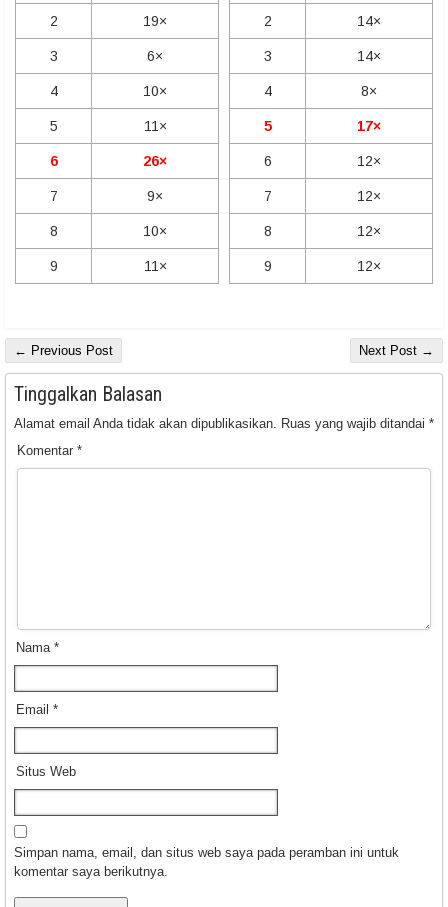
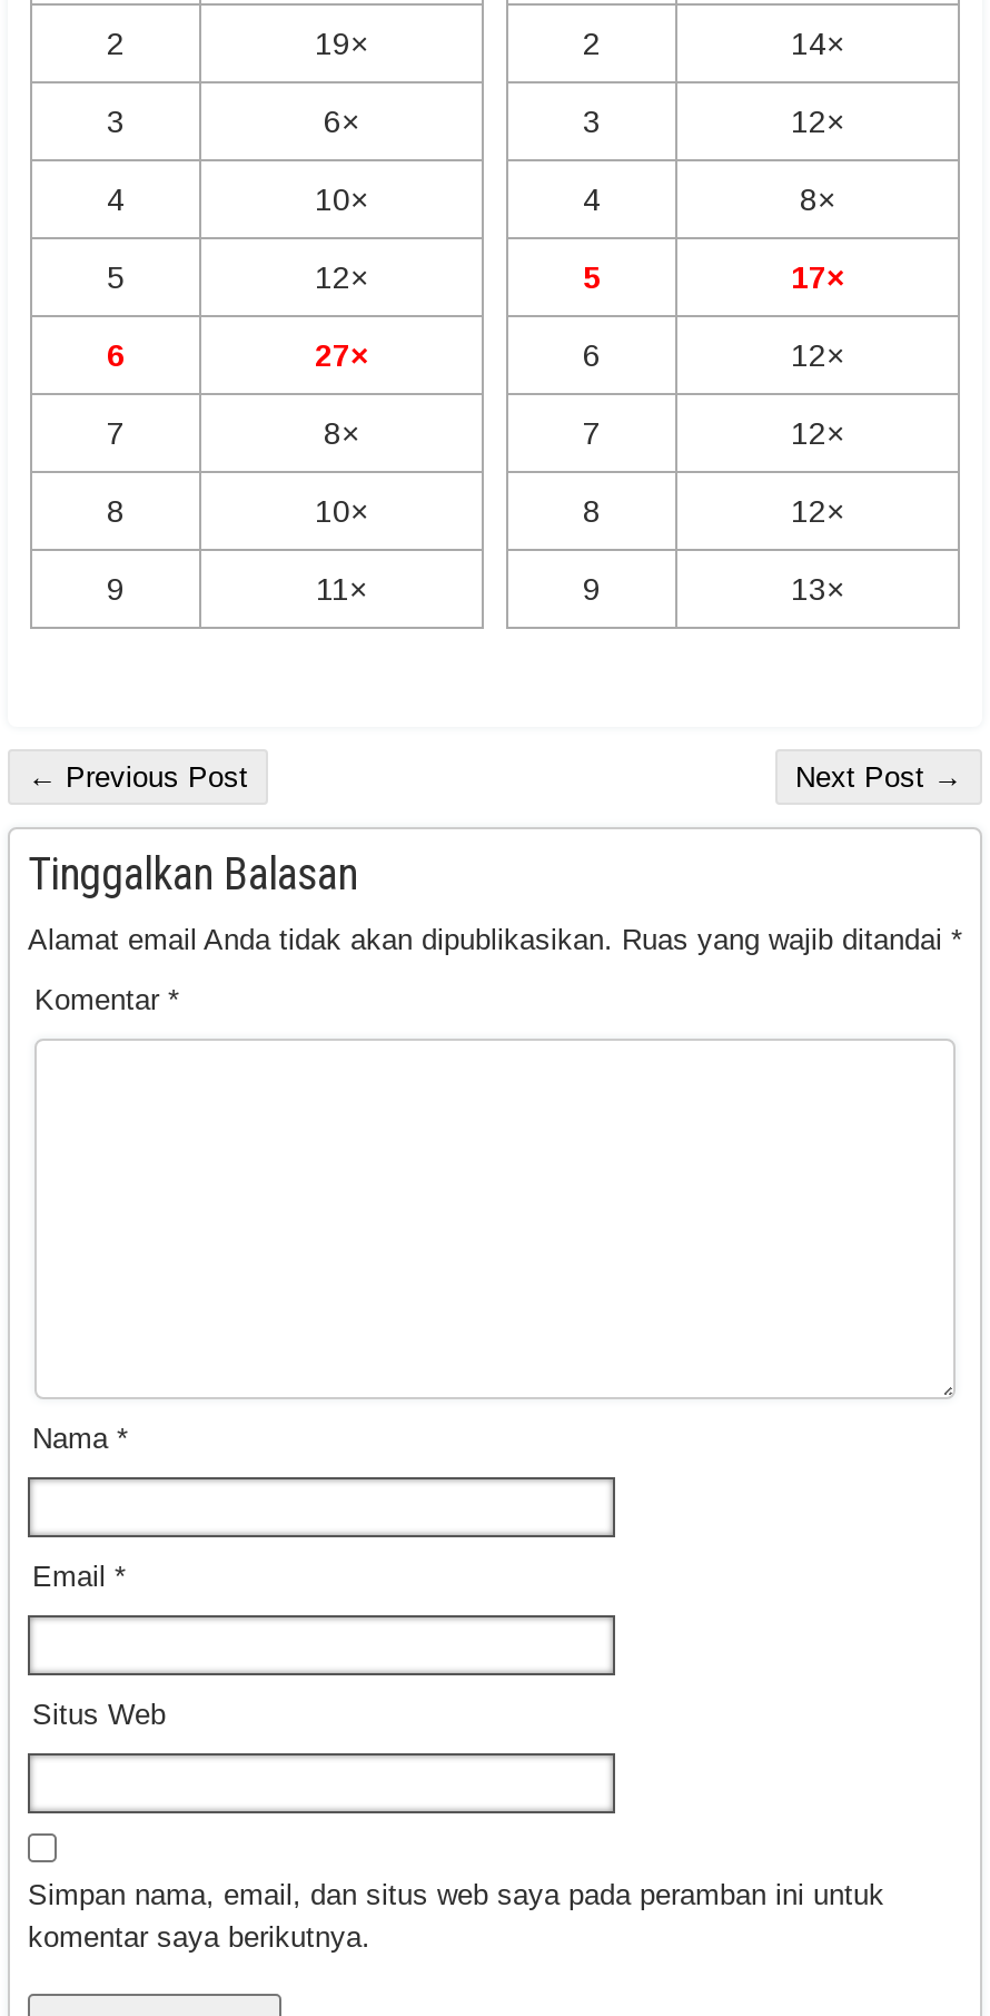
- 14×
+ 12×

- 11×
+ 12×

- 26×
+ 27×

- 9×
+ 8×

- 12×
+ 13×
